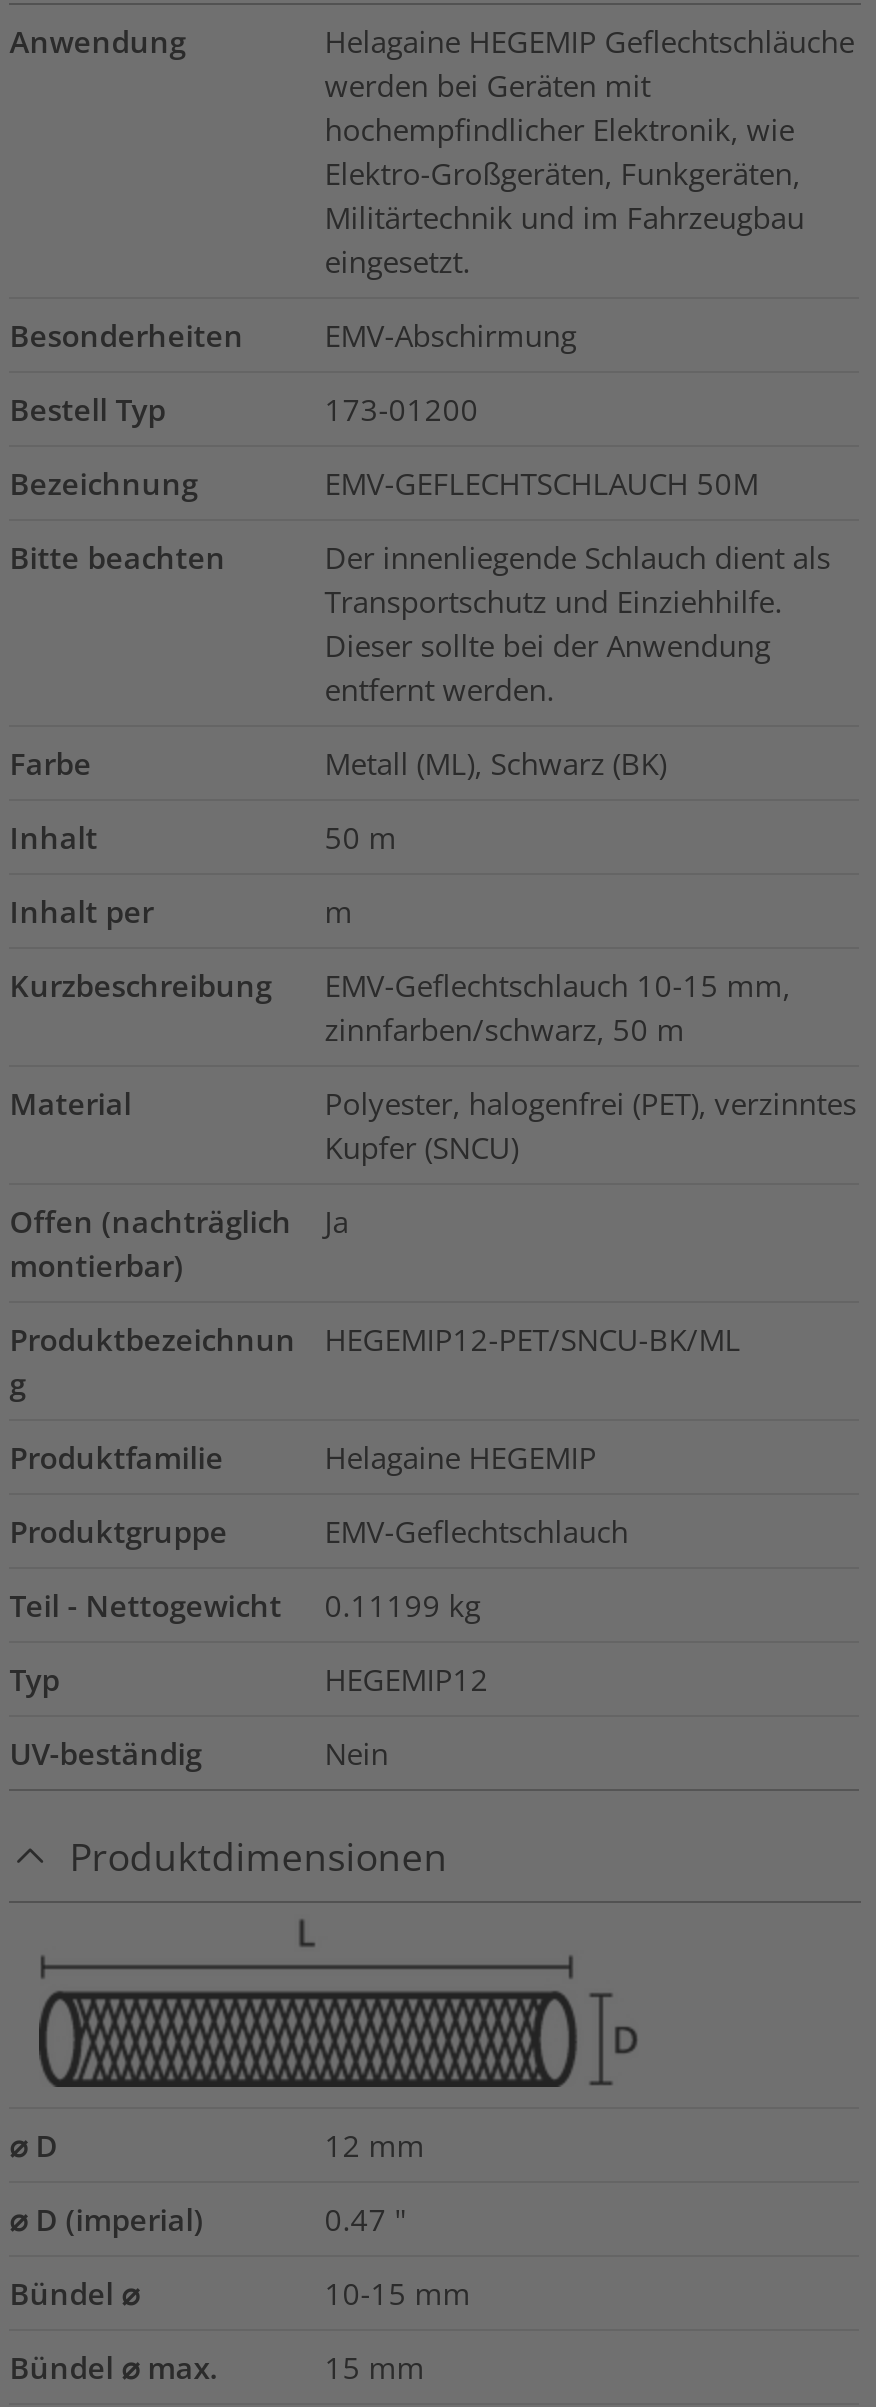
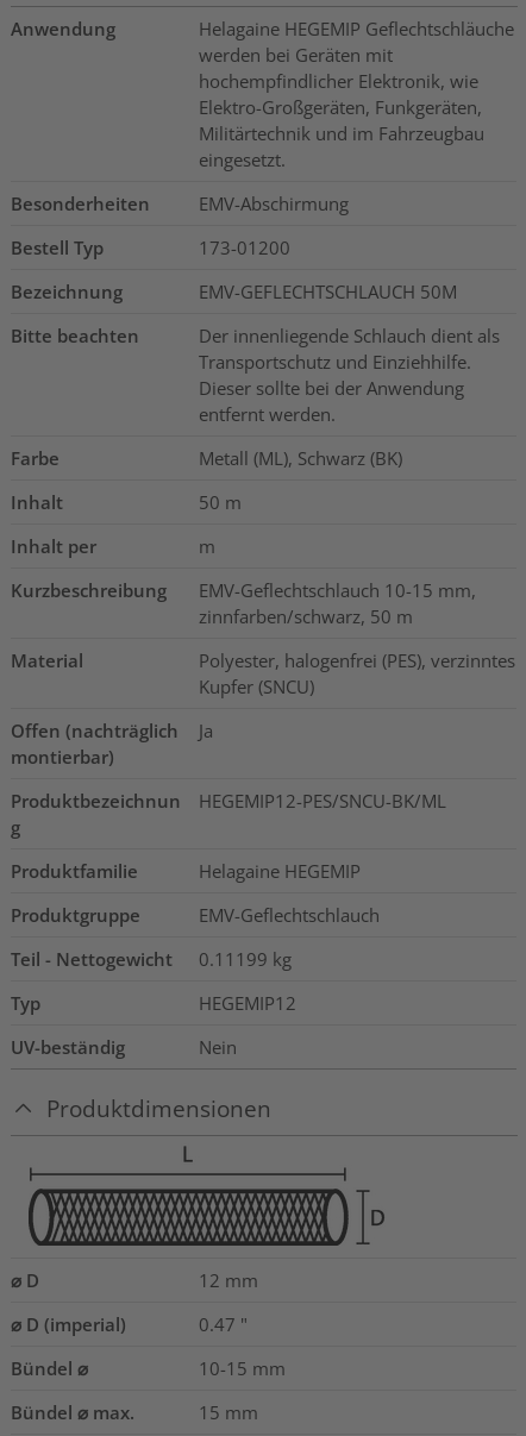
- Polyester, halogenfrei (PET), verzinntes
+ Polyester, halogenfrei (PES), verzinntes

- HEGEMIP12-PET/SNCU-BK/ML
+ HEGEMIP12-PES/SNCU-BK/ML
